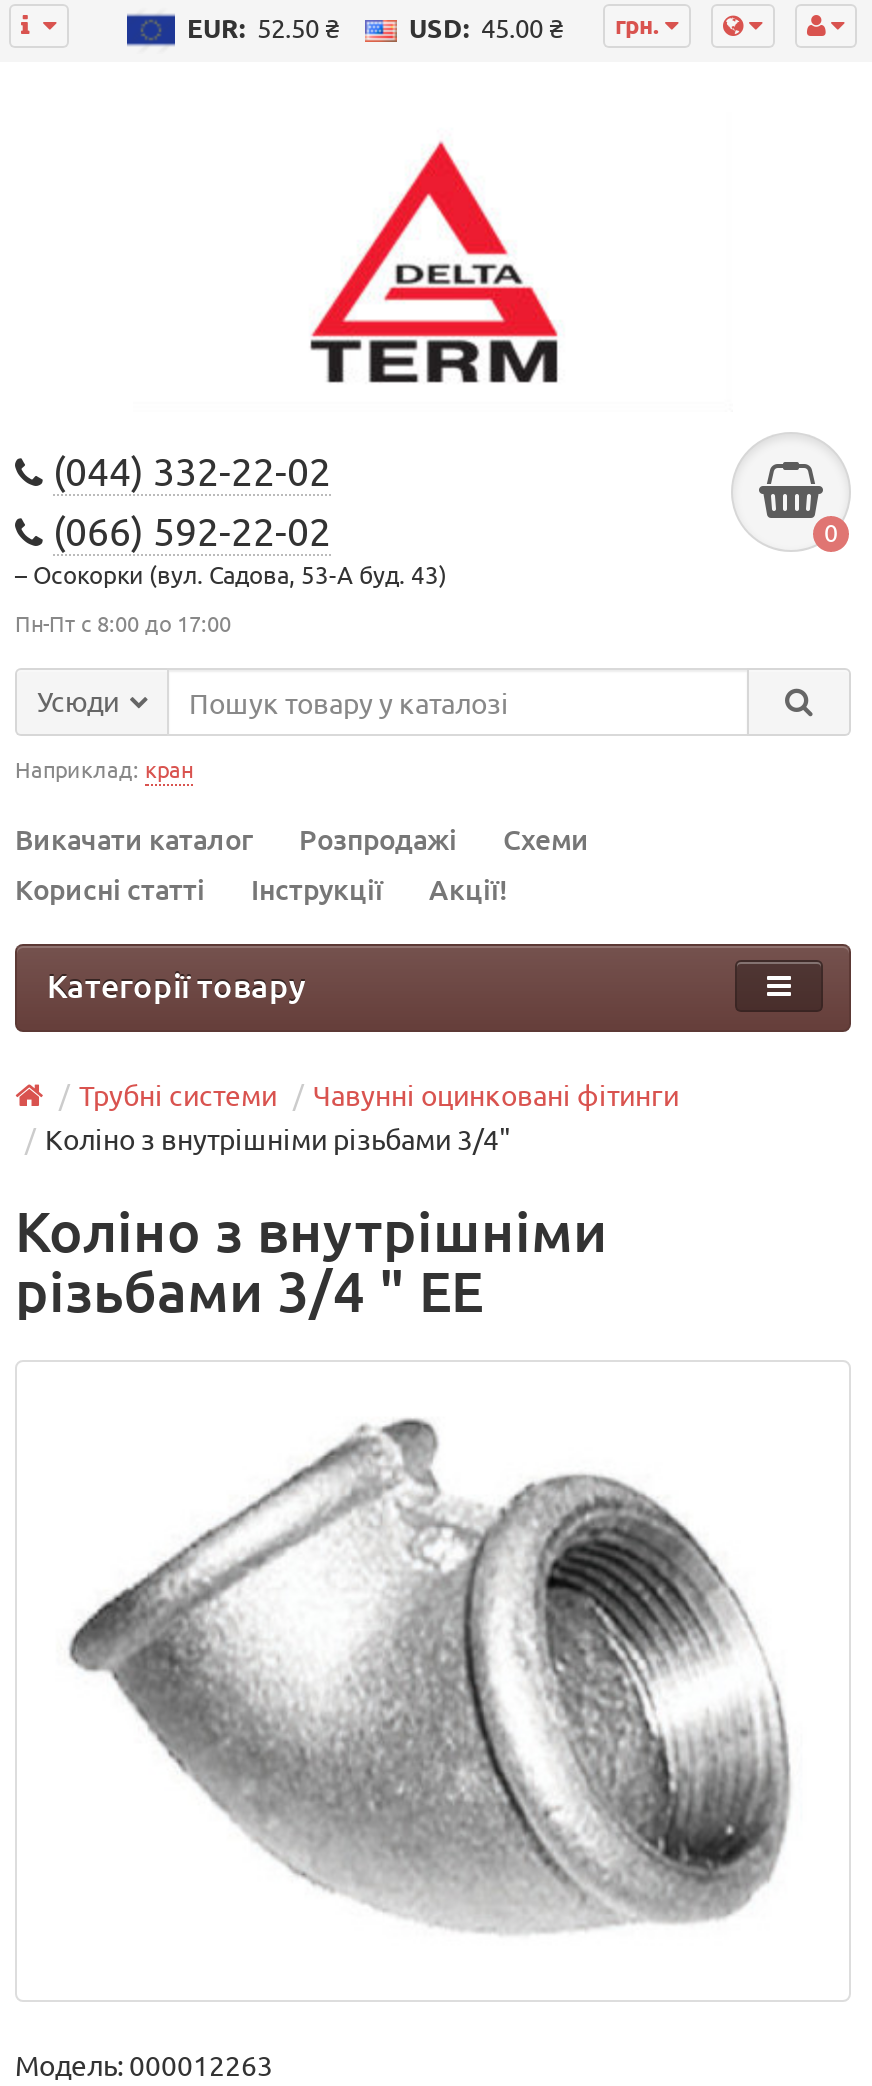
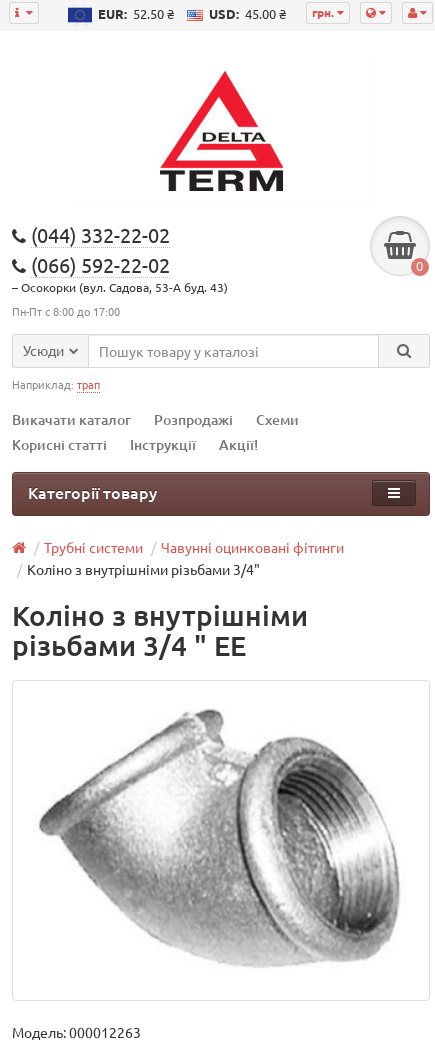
- Наприклад: кран
+ Наприклад: трап
